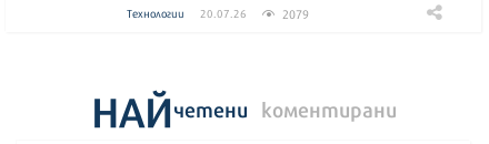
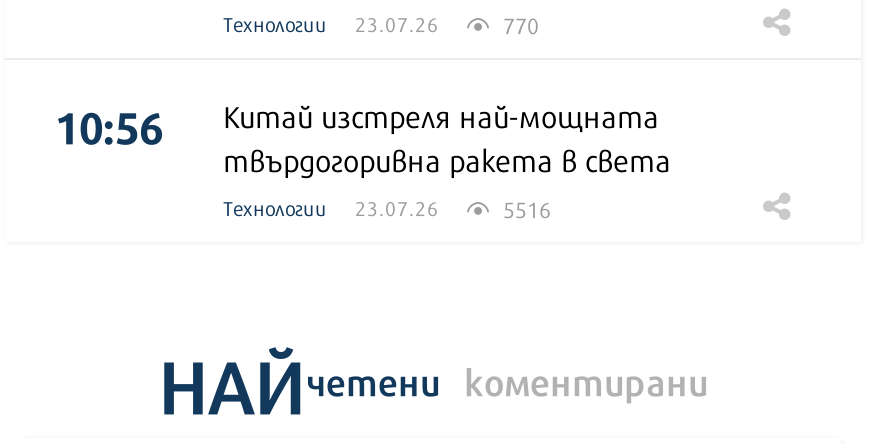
- 20.07.26
- 2079
+ 23.07.26
+ 770
+ 10:56
+ Китай изстреля най-мощната
+ твърдогоривна ракета в света
+ Технологии
+ 23.07.26
+ 5516
